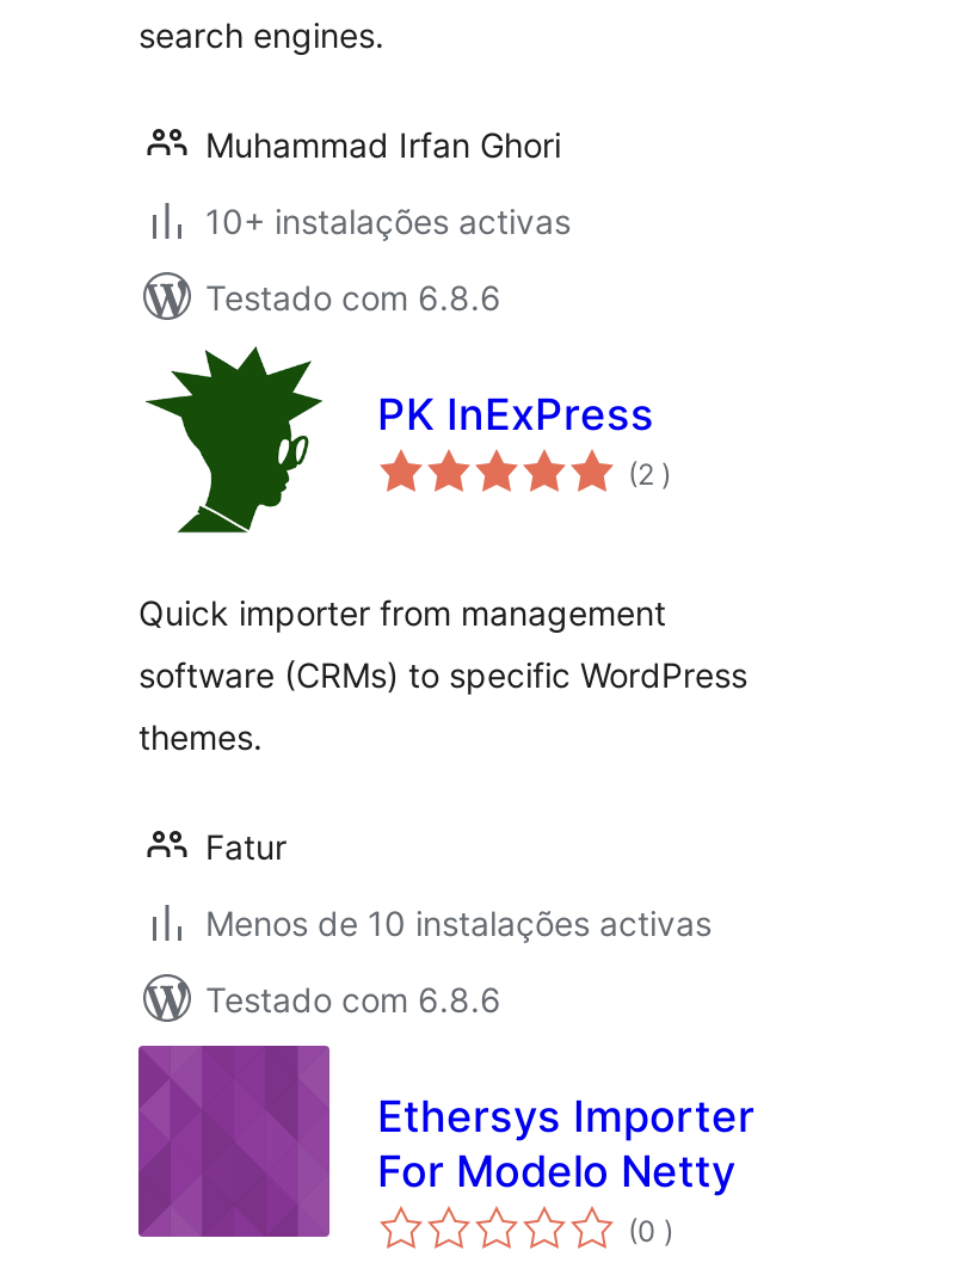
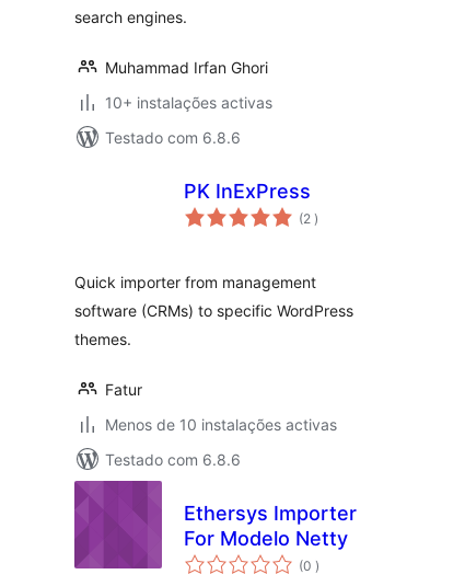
- [image]
